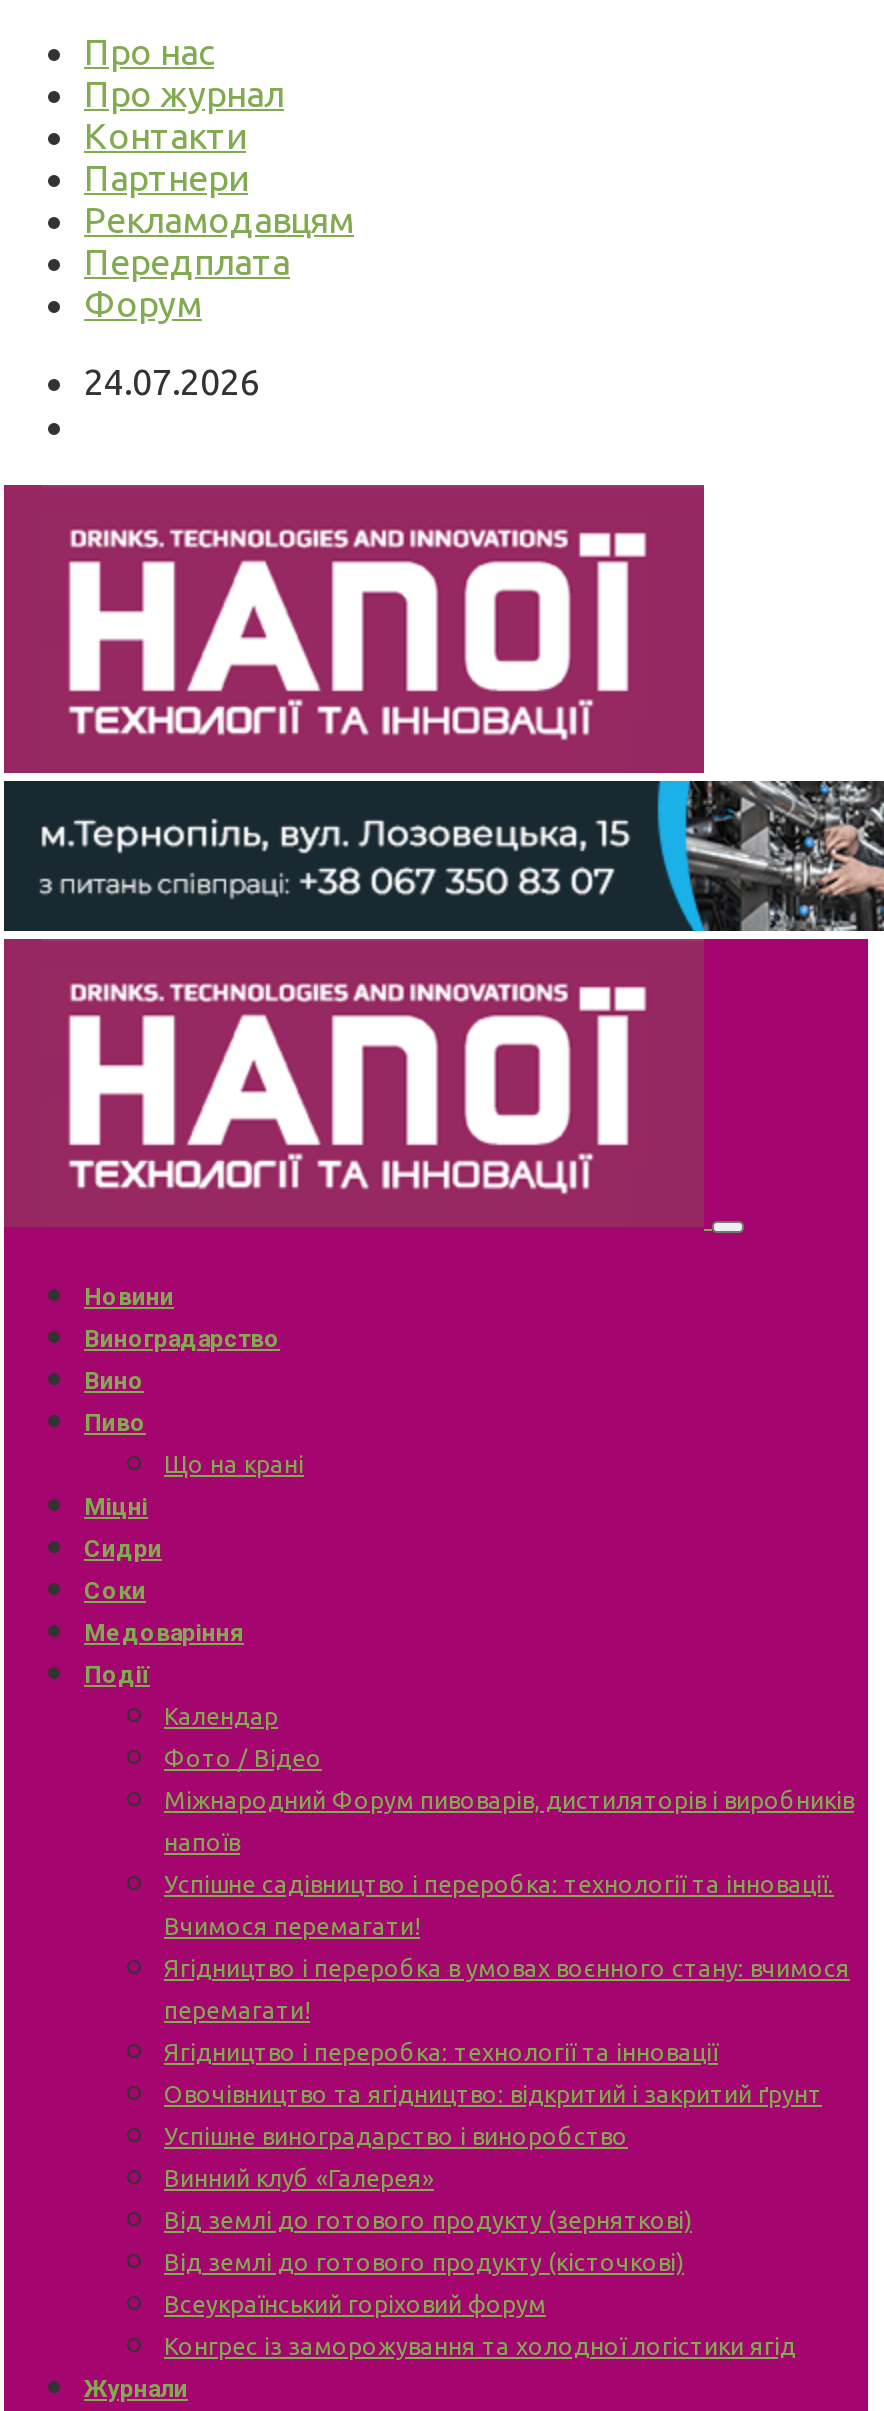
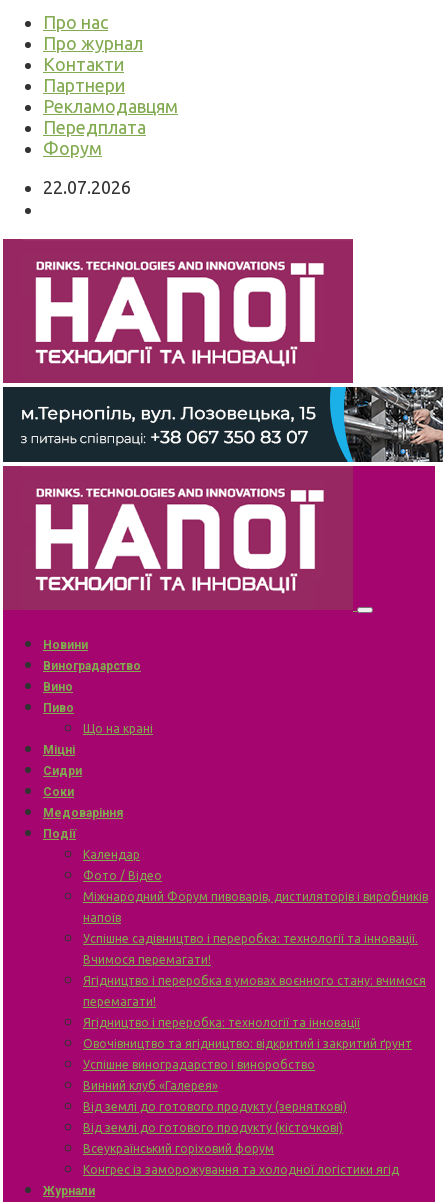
- 24.07.2026
+ 22.07.2026
